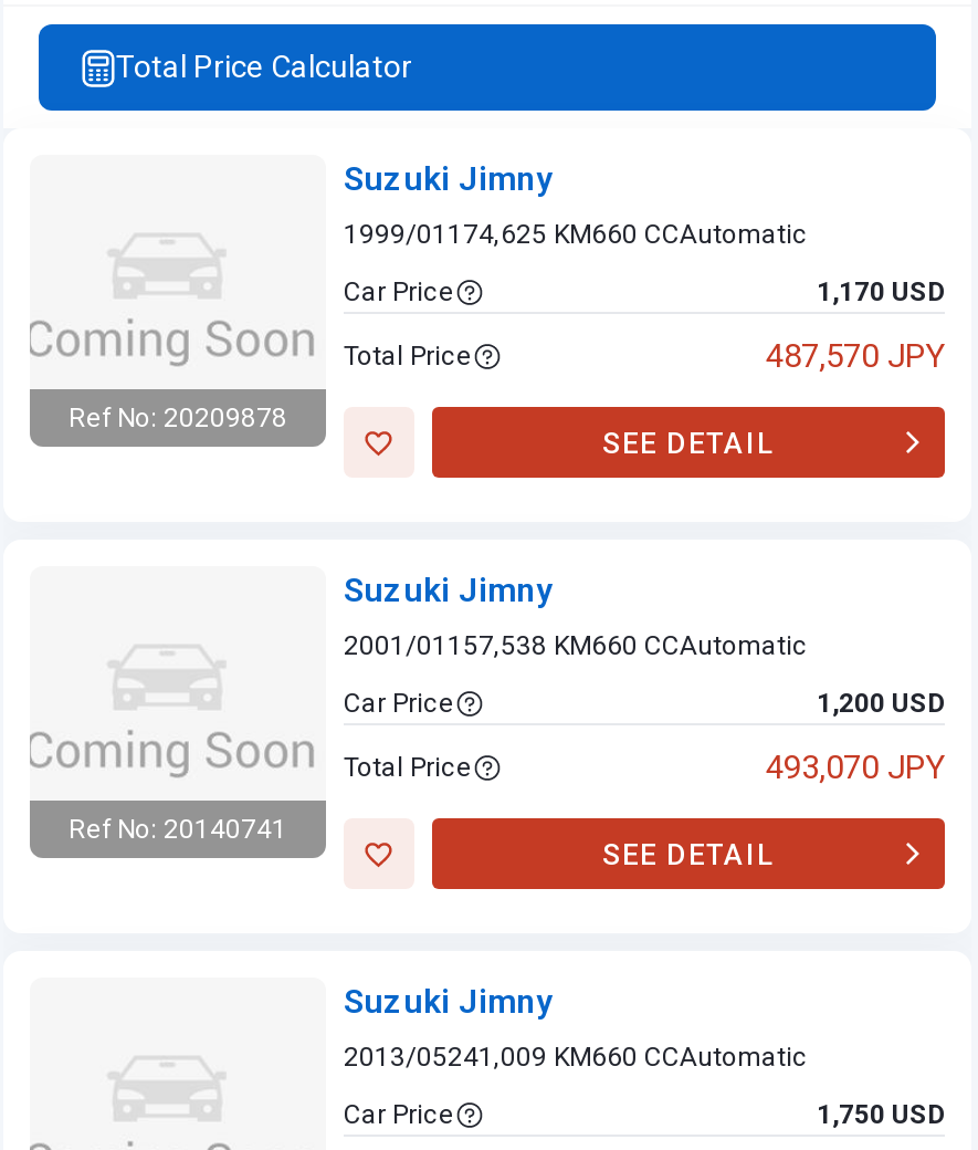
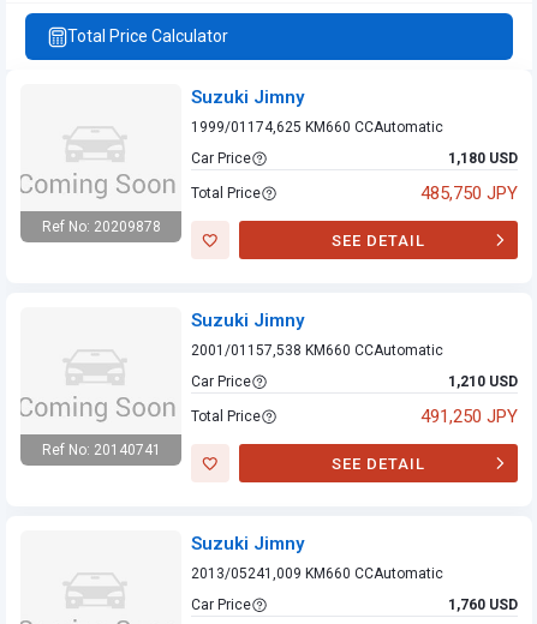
- 1,170 USD
+ 1,180 USD

- 487,570 JPY
+ 485,750 JPY

- 1,200 USD
+ 1,210 USD

- 493,070 JPY
+ 491,250 JPY

- 1,750 USD
+ 1,760 USD
